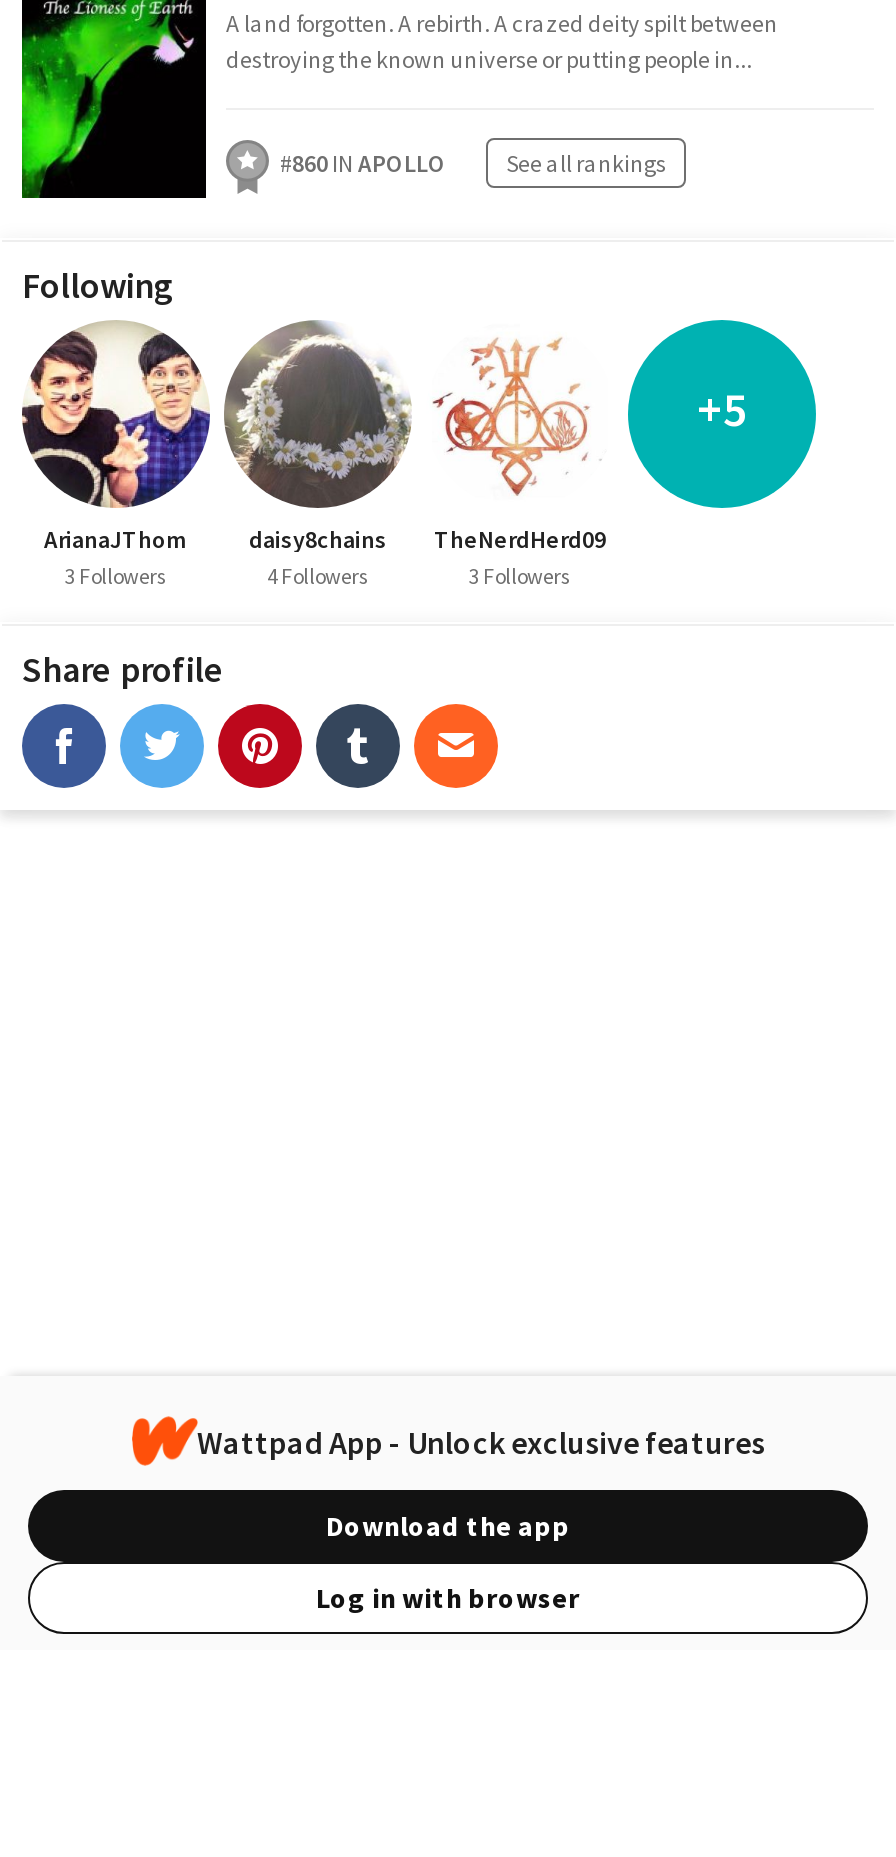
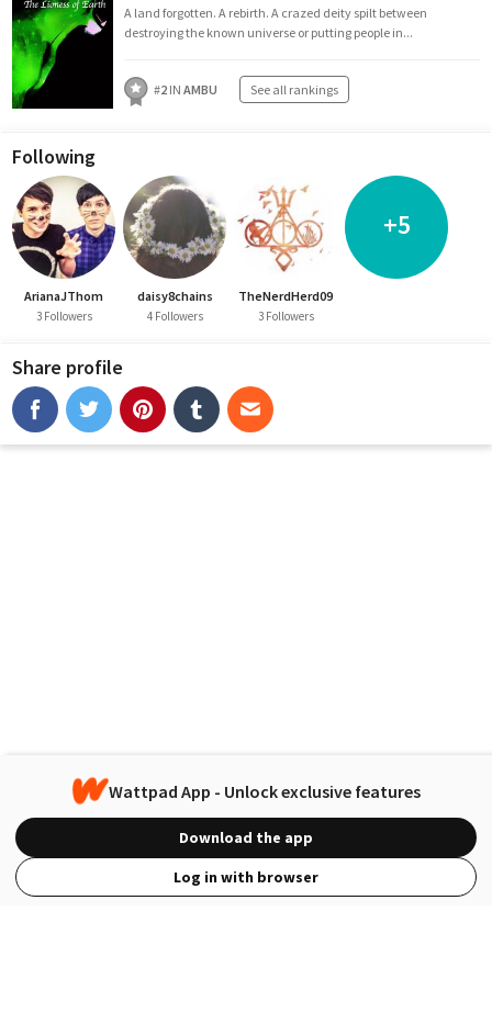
- #860 IN APOLLO See all rankings
+ #2 IN AMBU See all rankings
